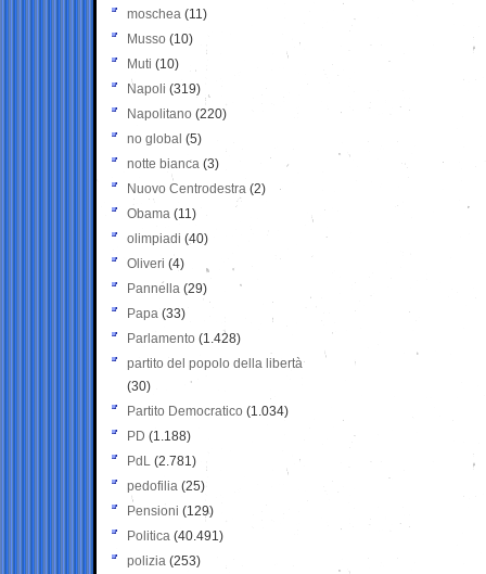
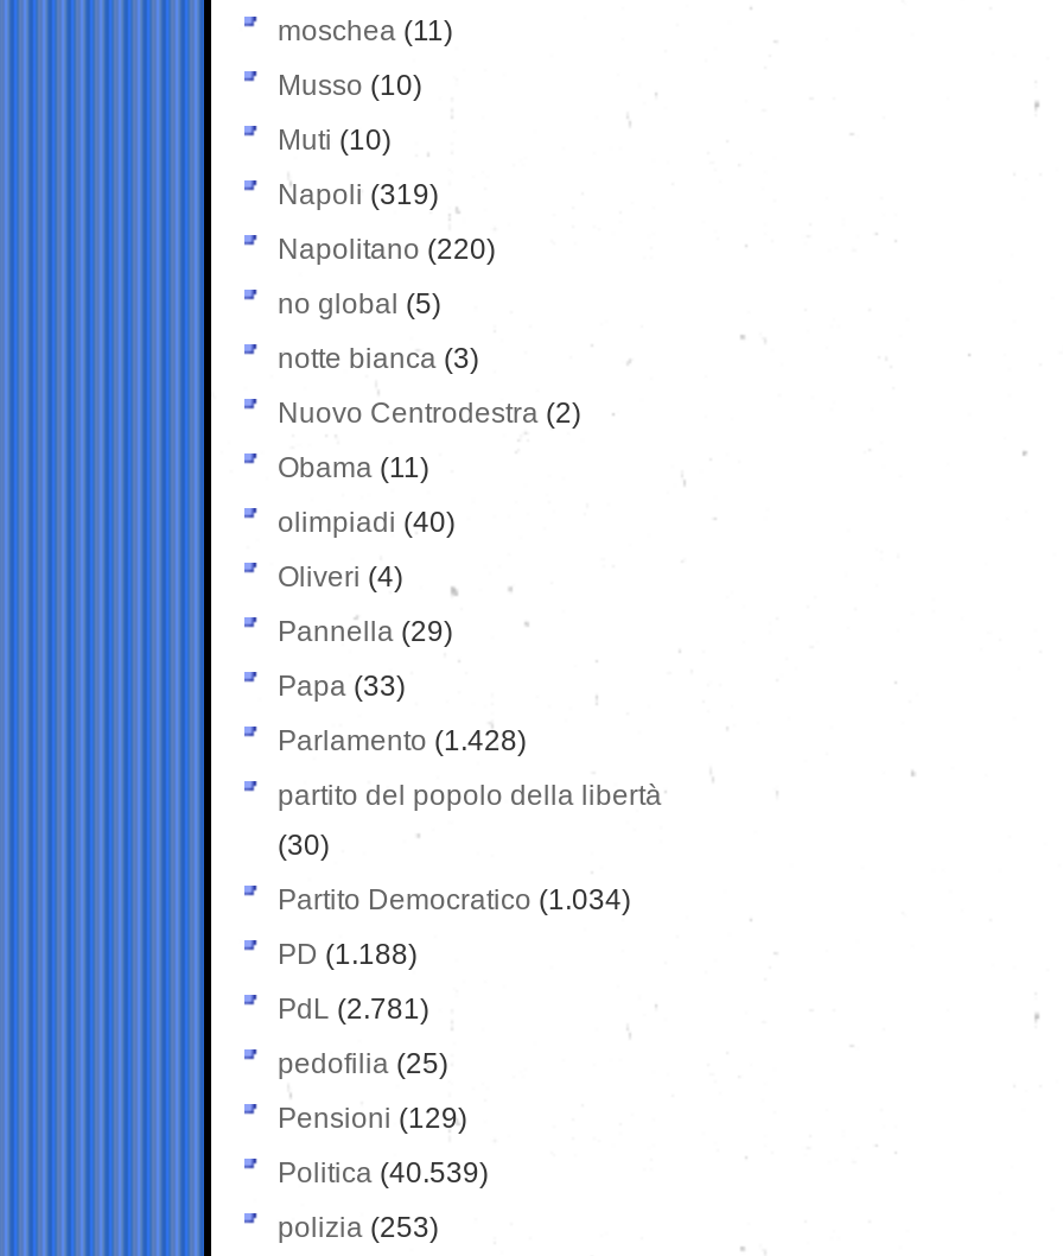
- Politica (40.491)
+ Politica (40.539)
